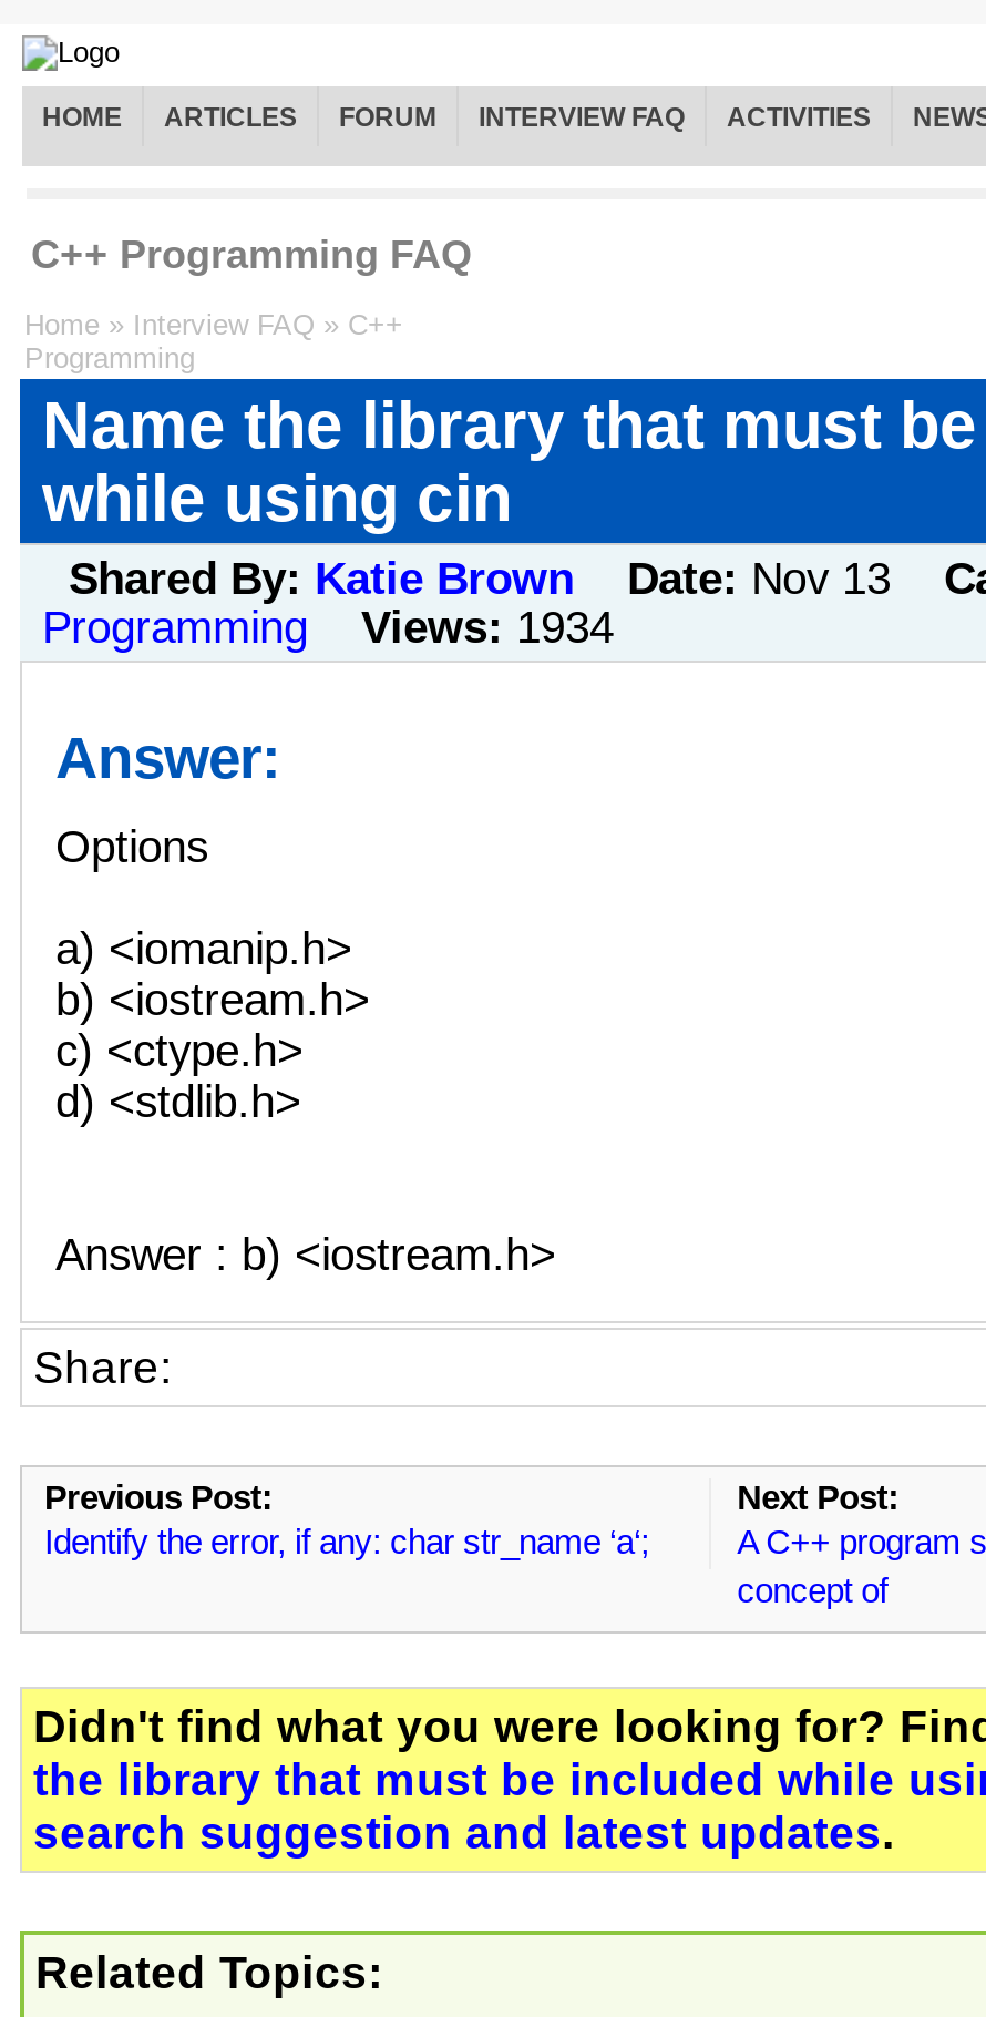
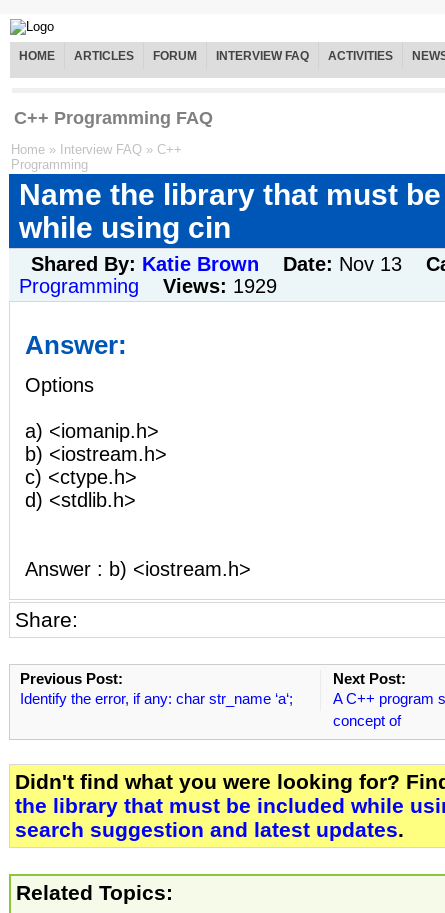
- Programming Views: 1934
+ Programming Views: 1929
